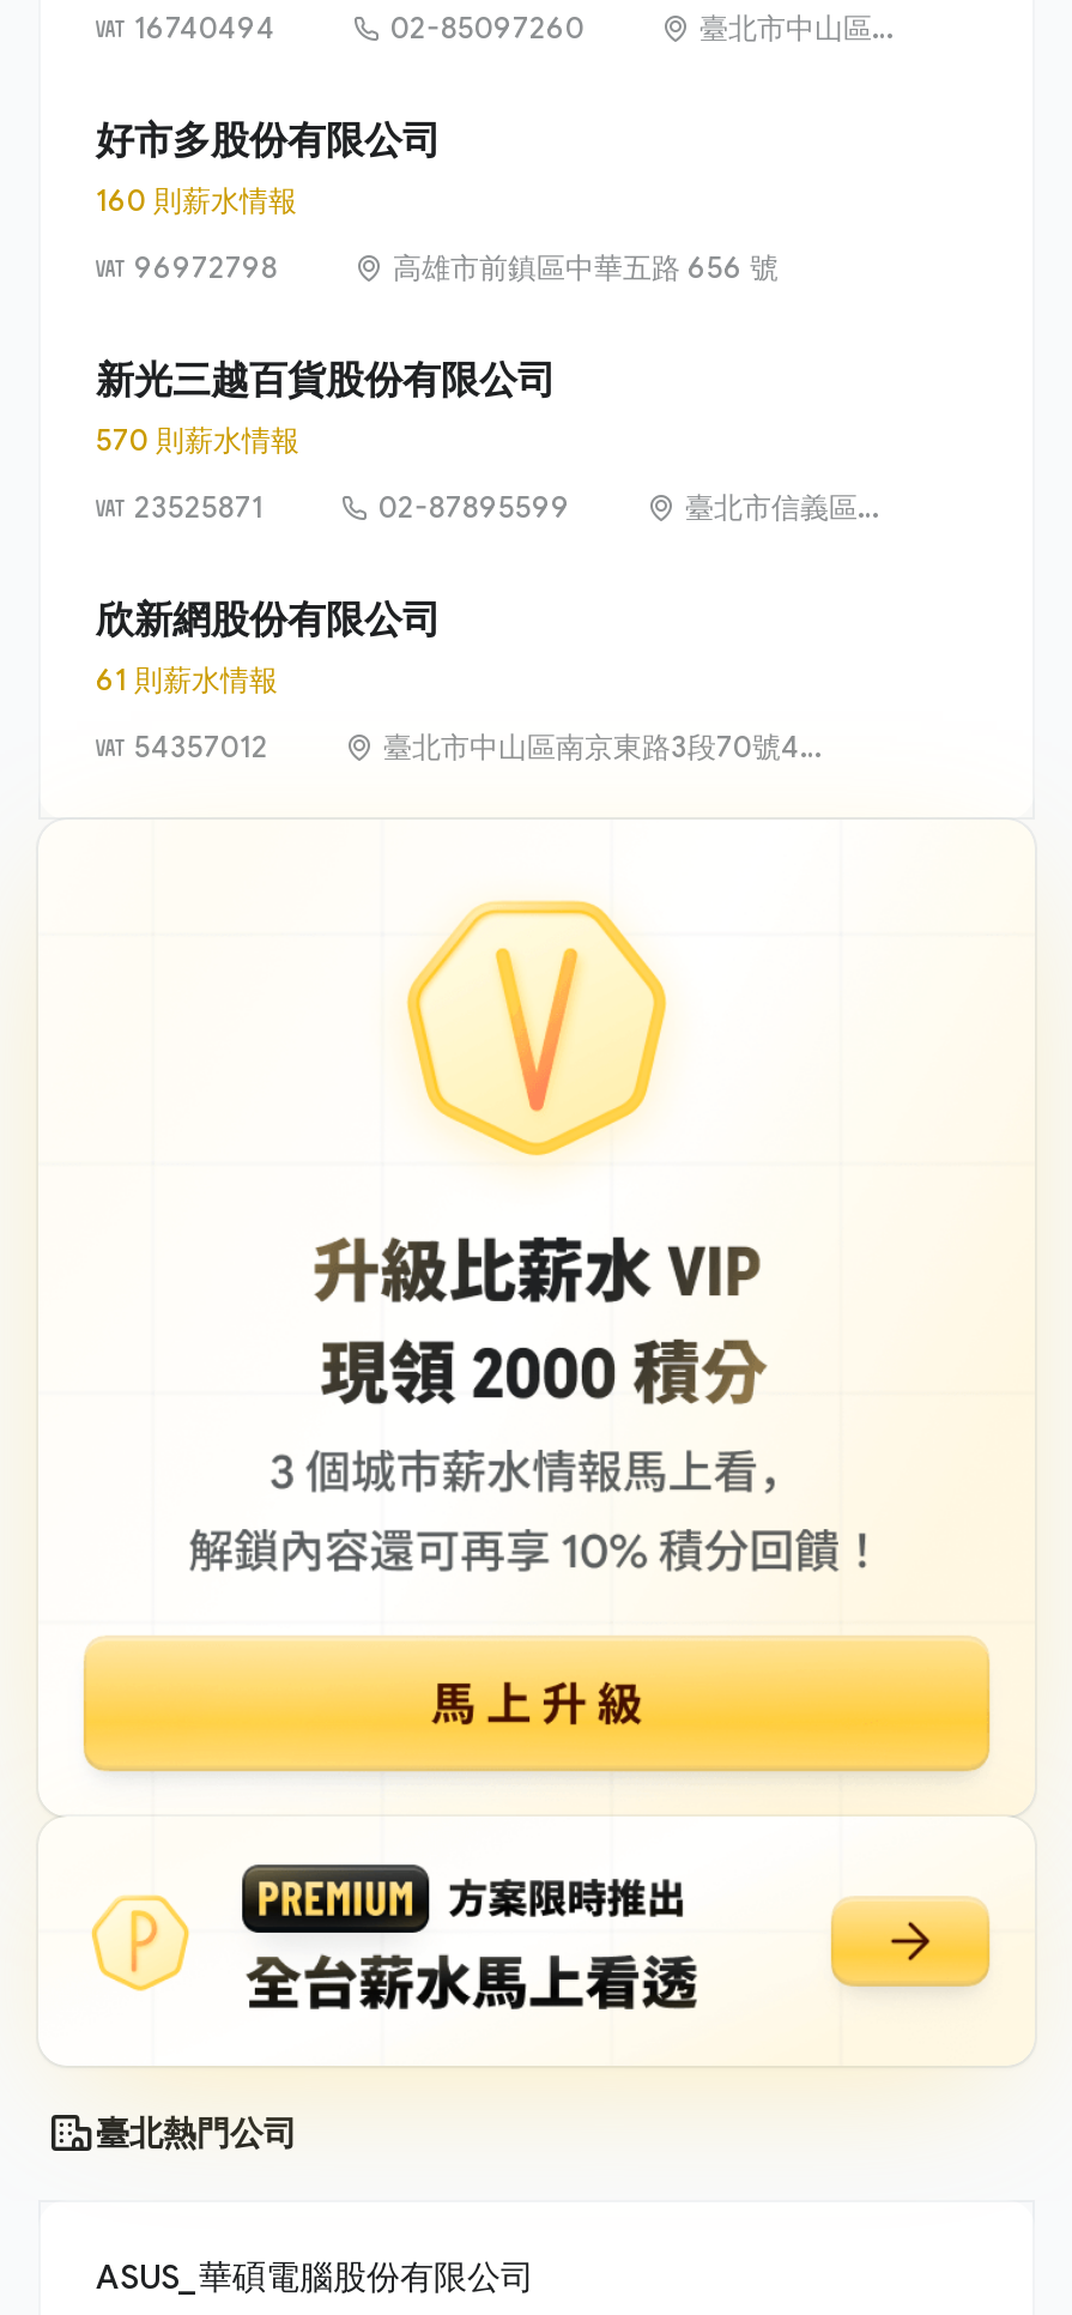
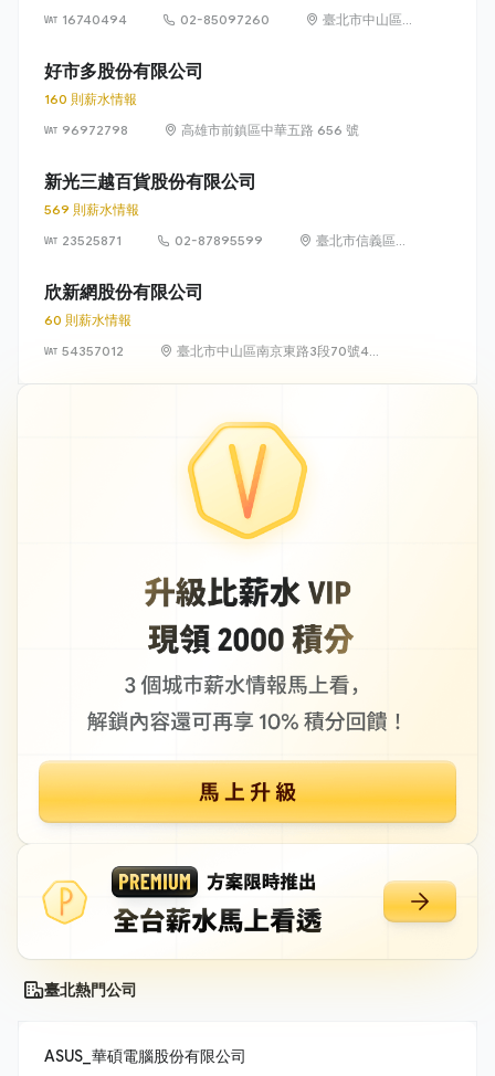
- 570 則薪水情報
+ 569 則薪水情報

- 61 則薪水情報
+ 60 則薪水情報
